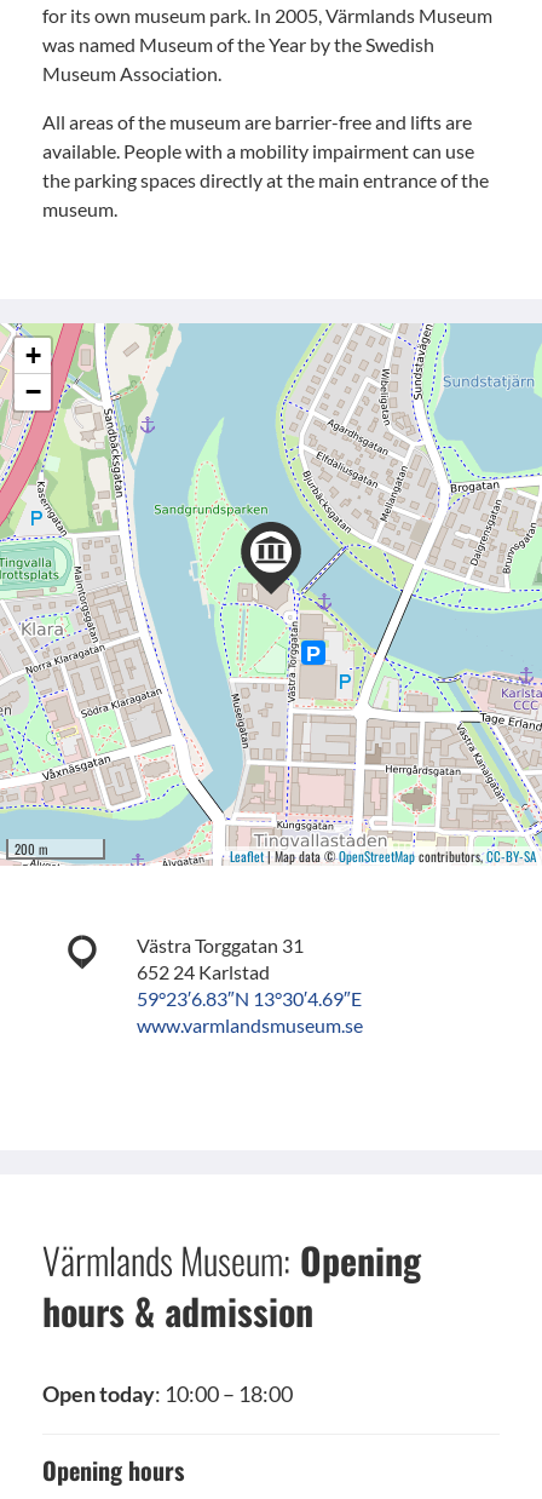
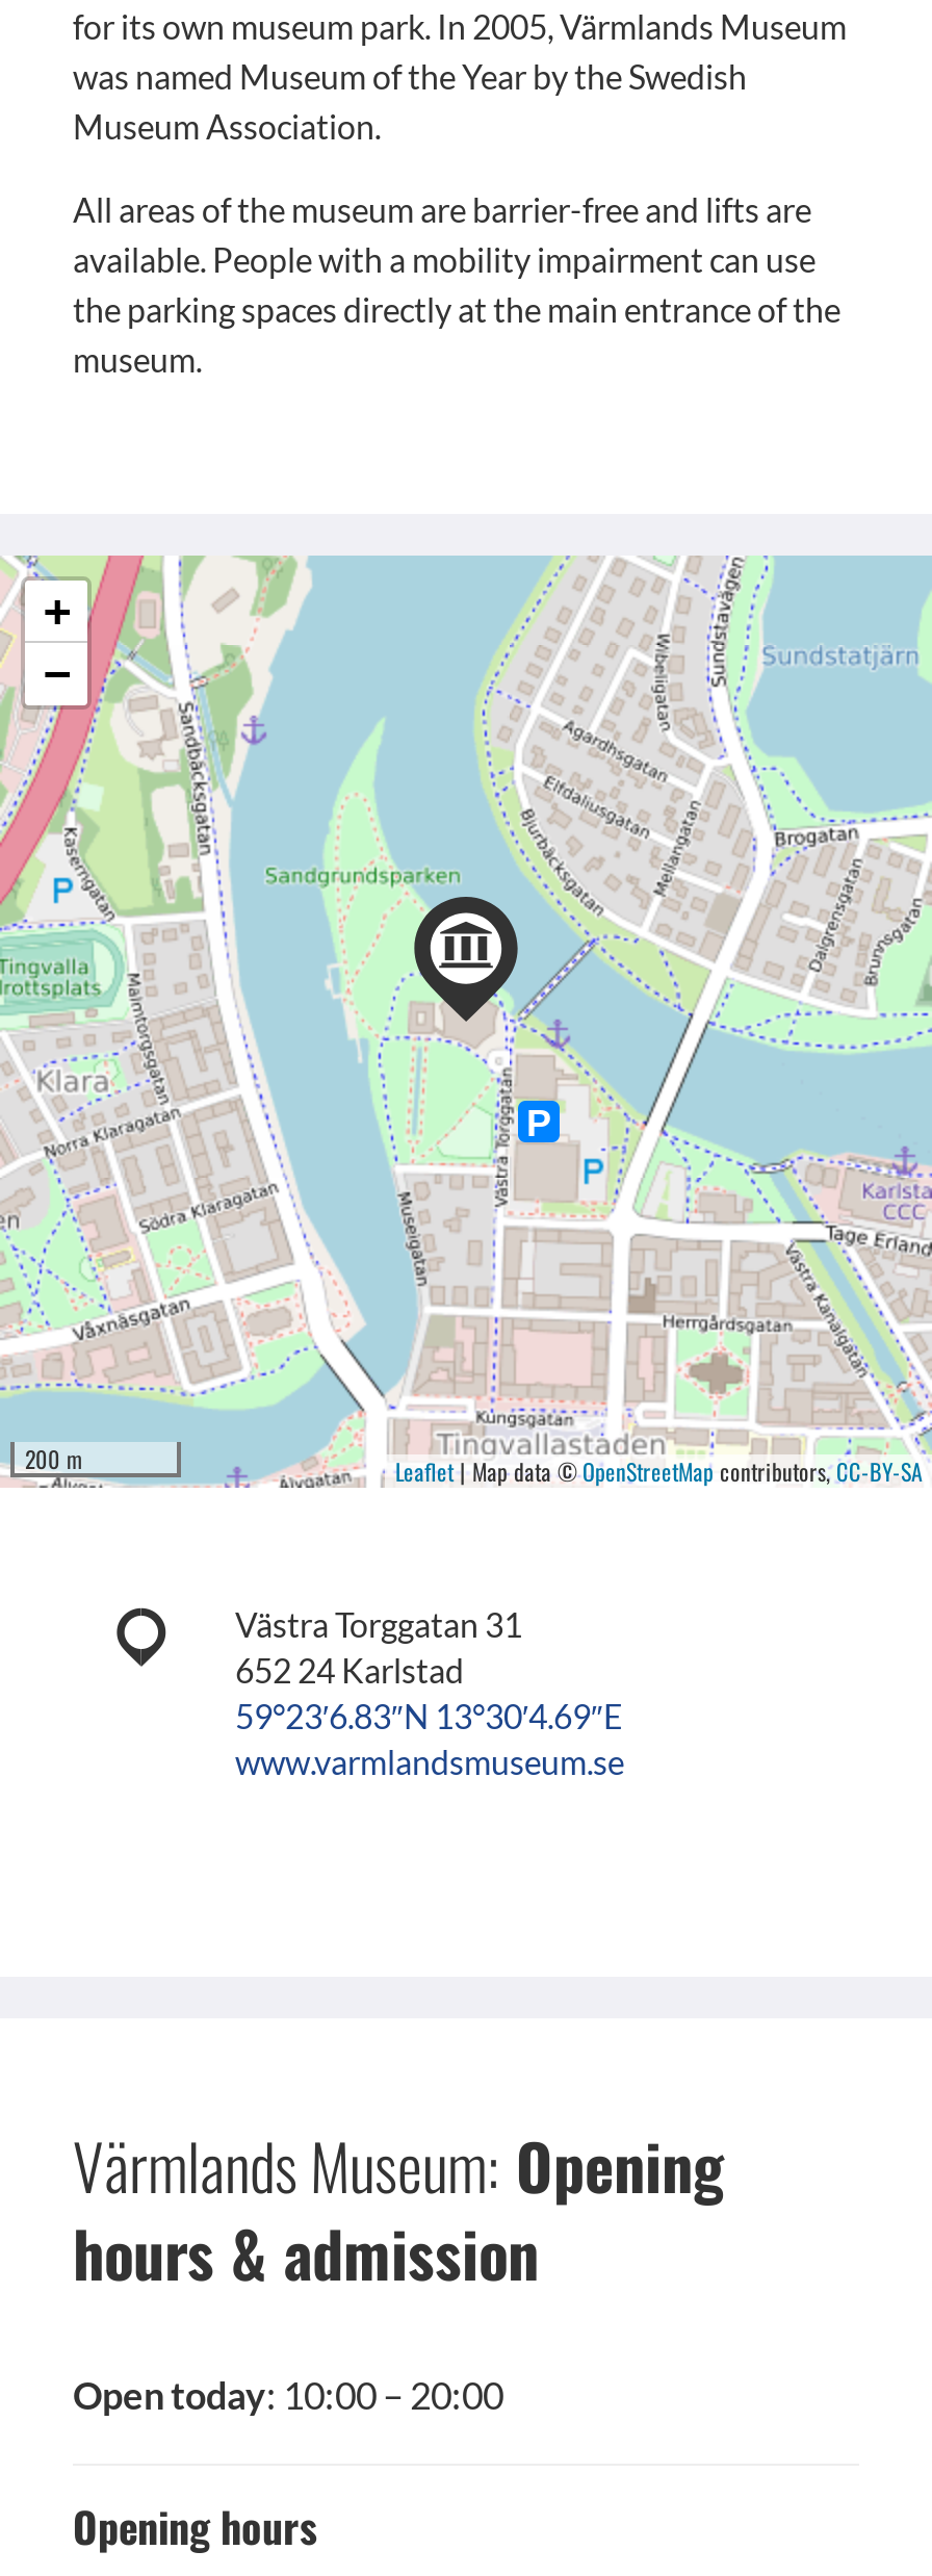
- Open today: 10:00 – 18:00
+ Open today: 10:00 – 20:00
